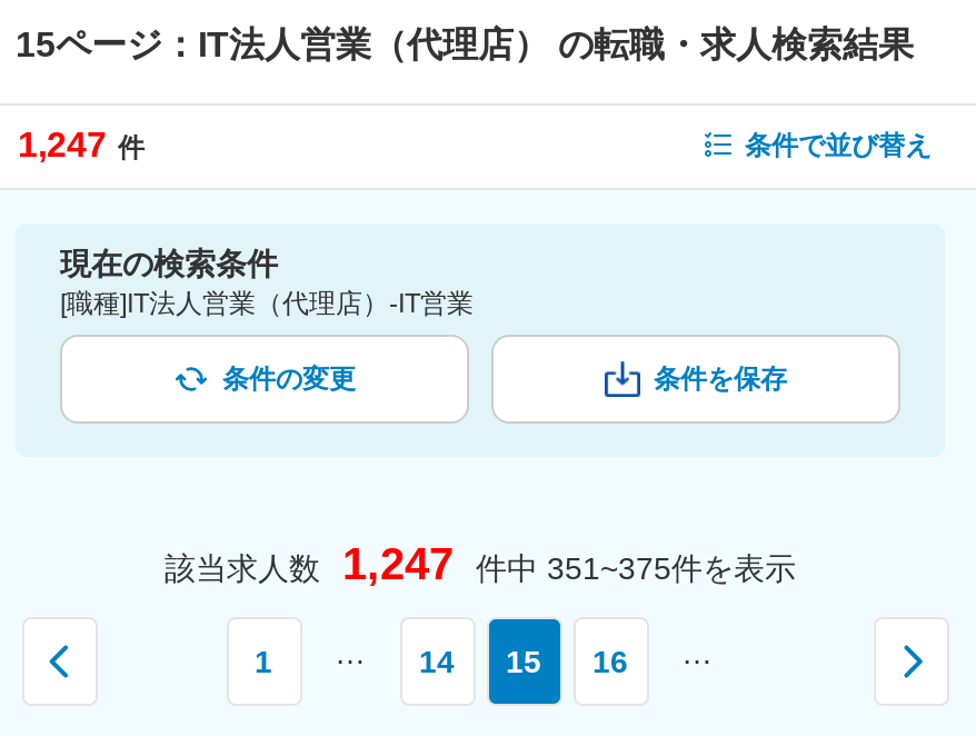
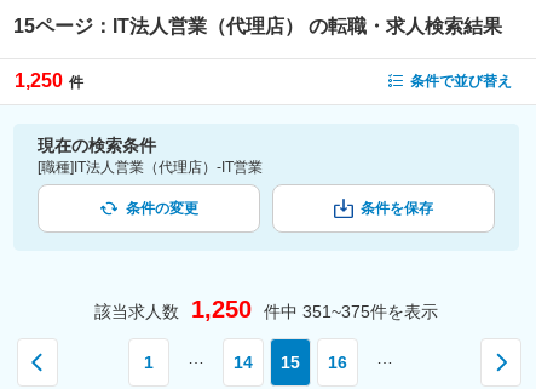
- 1,247 件
+ 1,250 件

- 該当求人数 1,247 件中351~375件を表示
+ 該当求人数 1,250 件中351~375件を表示
